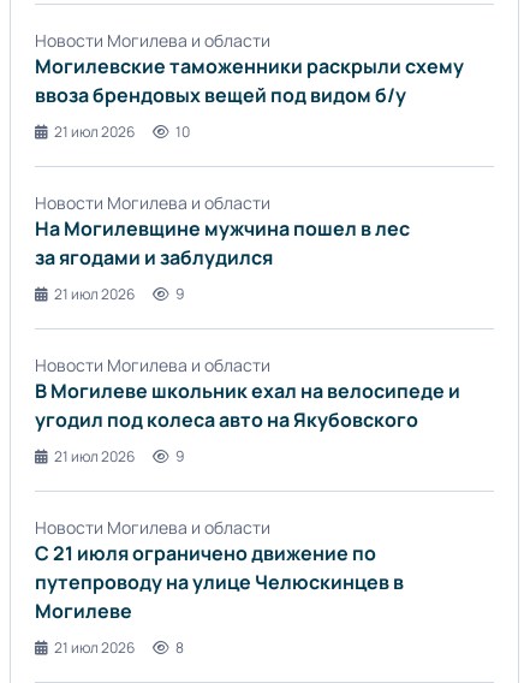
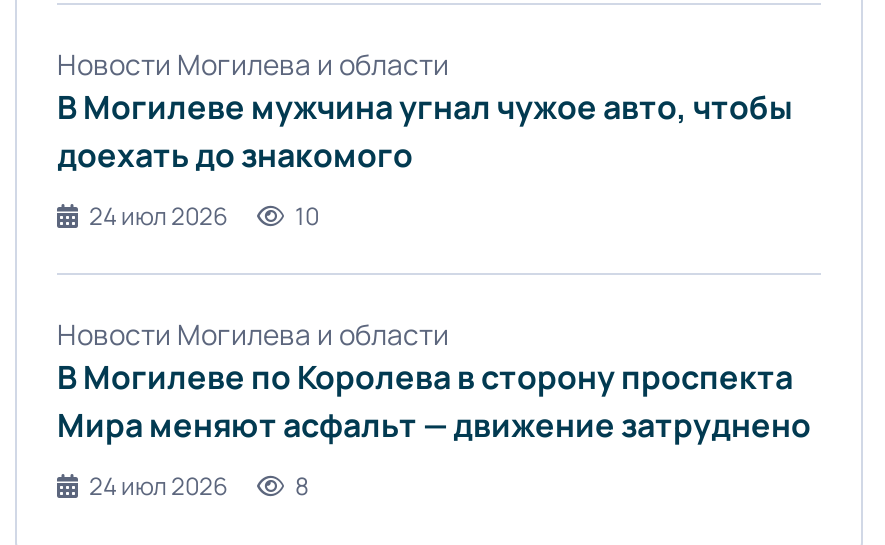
- Могилевские таможенники раскрыли схему
- ввоза брендовых вещей под видом б/у
+ В Могилеве мужчина угнал чужое авто, чтобы
+ доехать до знакомого

- 21 июл 2026 10
+ 24 июл 2026 10

- На Могилевщине мужчина пошел в лес
- за ягодами и заблудился
- 21 июл 2026
- 9
- Новости Могилева и области
- В Могилеве школьник ехал на велосипеде и
- угодил под колеса авто на Якубовского
- 21 июл 2026
- 9
- Новости Могилева и области
- С 21 июля ограничено движение по
- путепроводу на улице Челюскинцев в
- Могилеве
- 21 июл 2026
+ В Могилеве по Королева в сторону проспекта
+ Мира меняют асфальт — движение затруднено
+ 24 июл 2026
